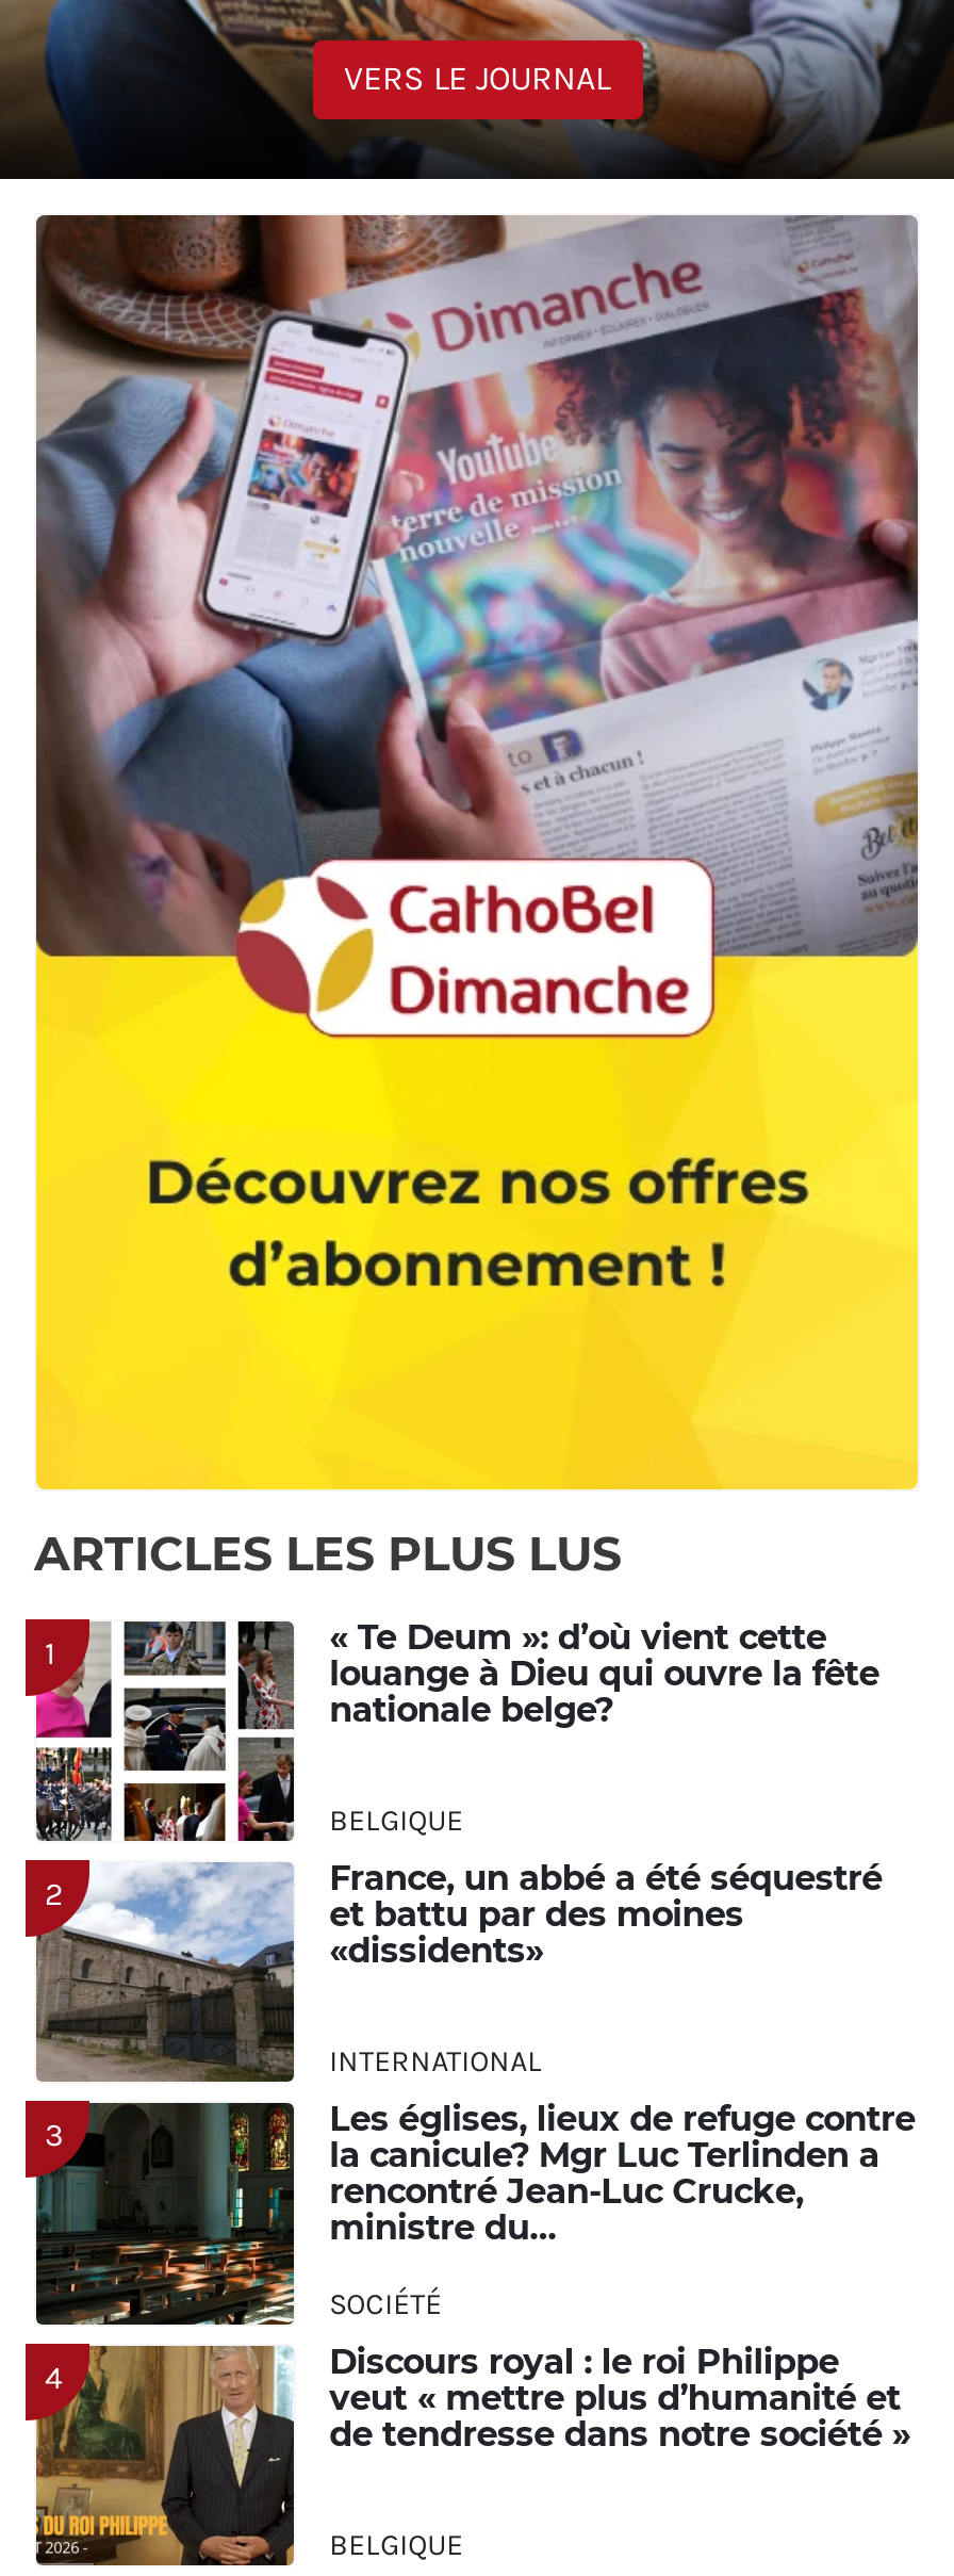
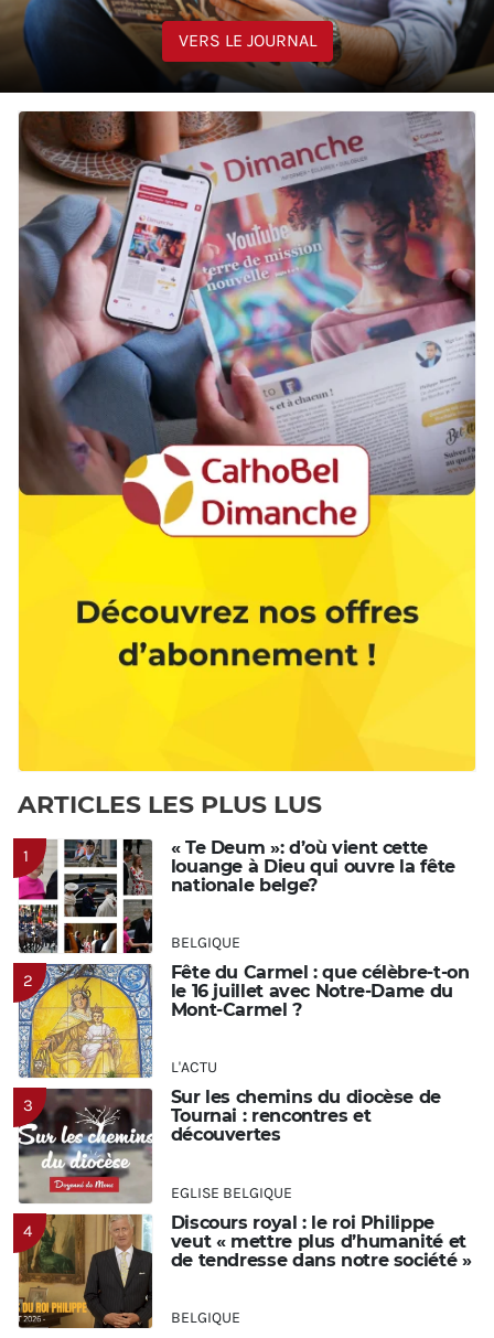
- [image]
- France, un abbé a été séquestré
- et battu par des moines
- «dissidents»
+ [image]
+ Fête du Carmel : que célèbre-t-on
+ le 16 juillet avec Notre-Dame du
+ Mont-Carmel ?

- INTERNATIONAL
+ L'ACTU

- [image]
- Les églises, lieux de refuge contre
- la canicule? Mgr Luc Terlinden a
- rencontré Jean-Luc Crucke,
- ministre du…
+ [image]
+ Sur les chemins du diocèse de
+ Tournai : rencontres et
+ découvertes

- SOCIÉTÉ
+ EGLISE BELGIQUE
